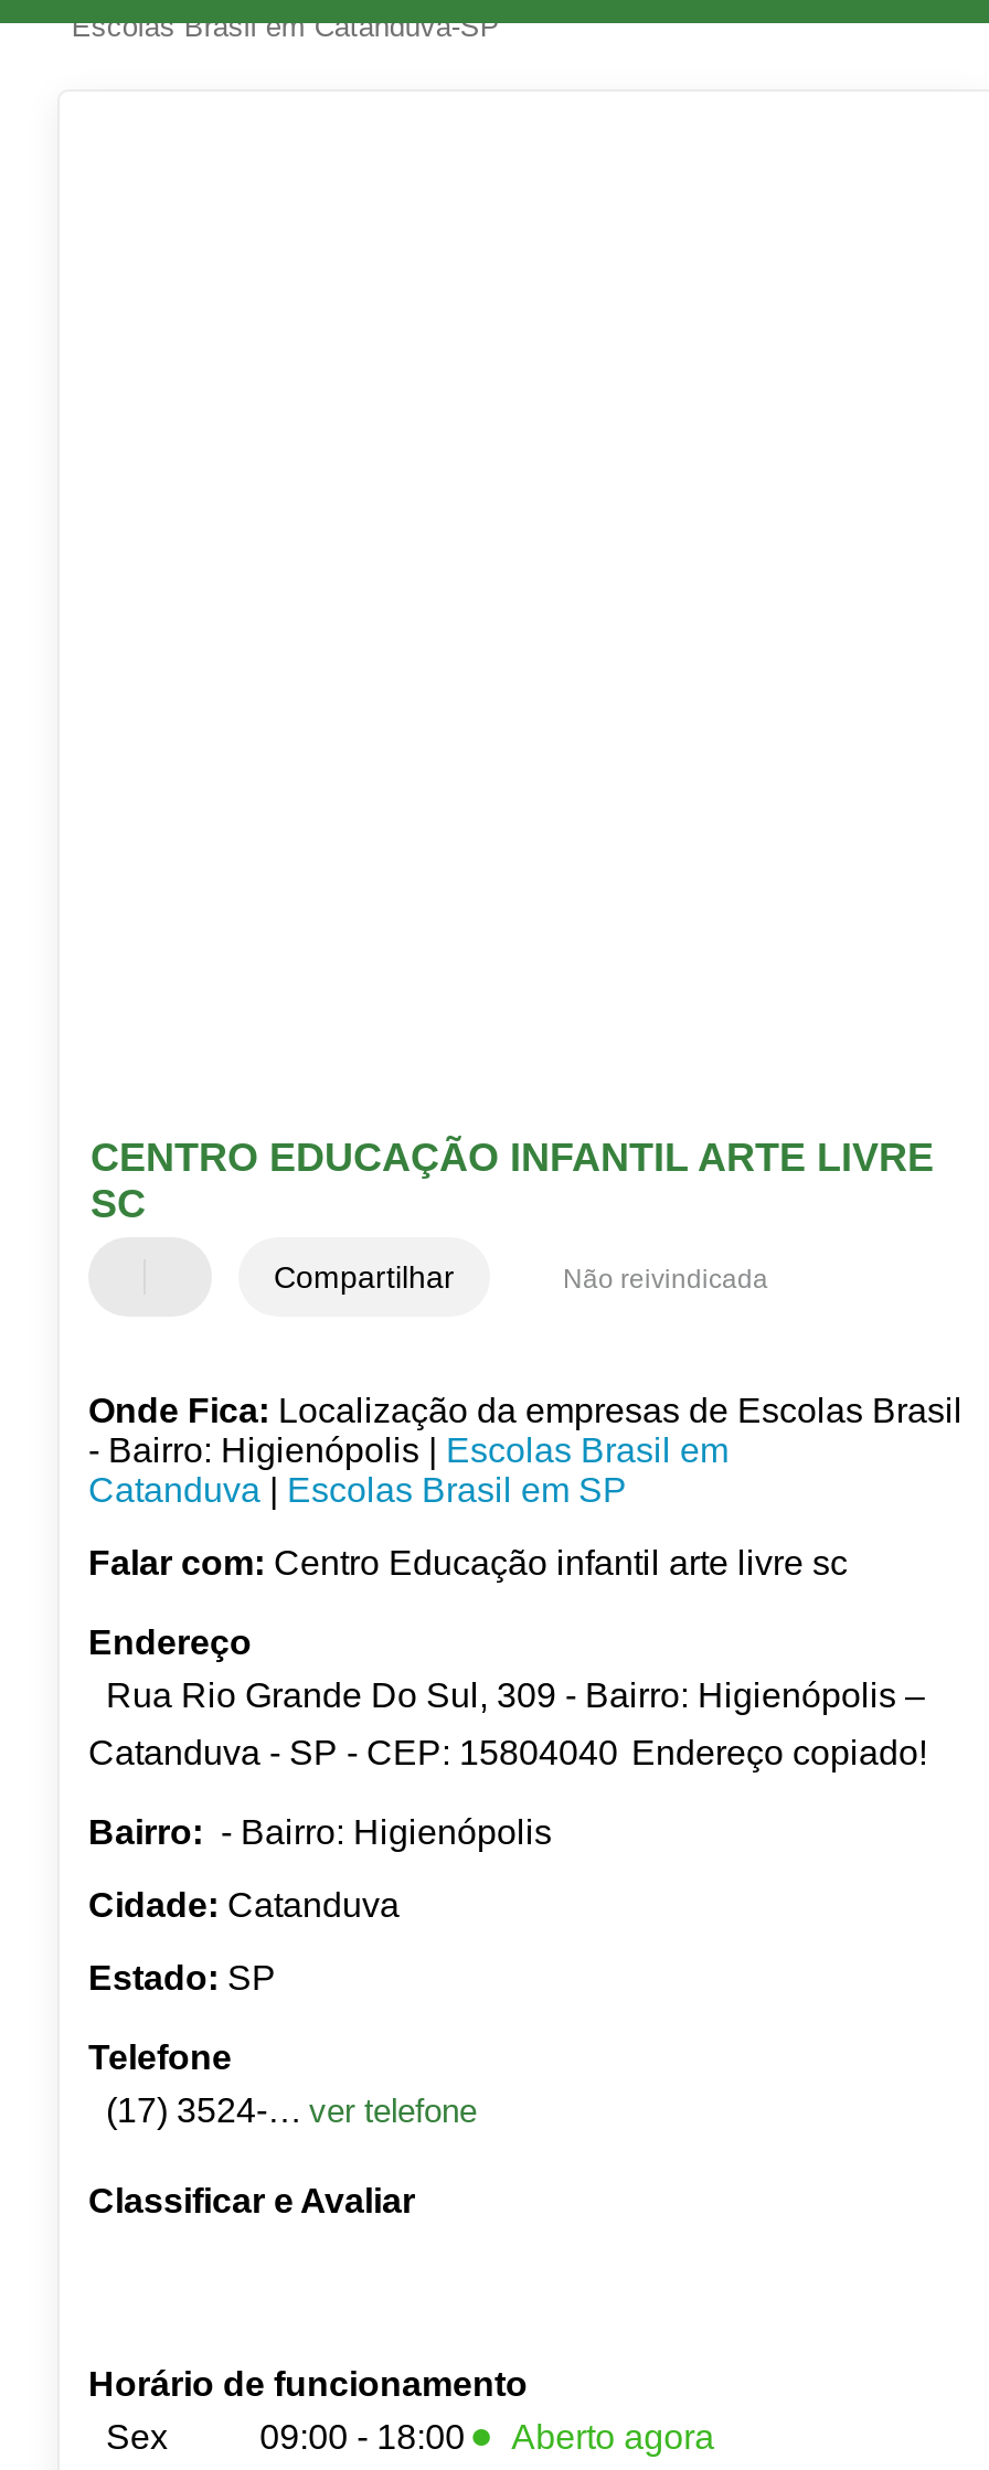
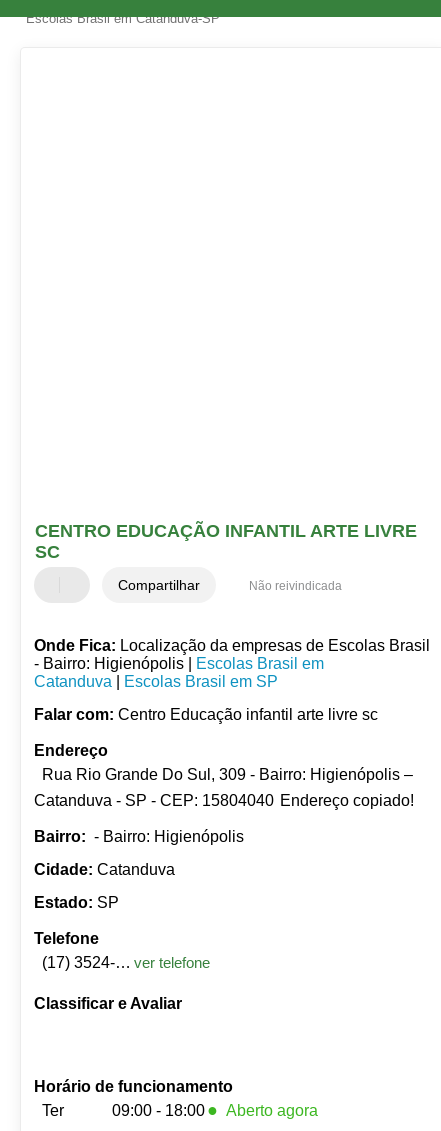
- Sex
+ Ter
